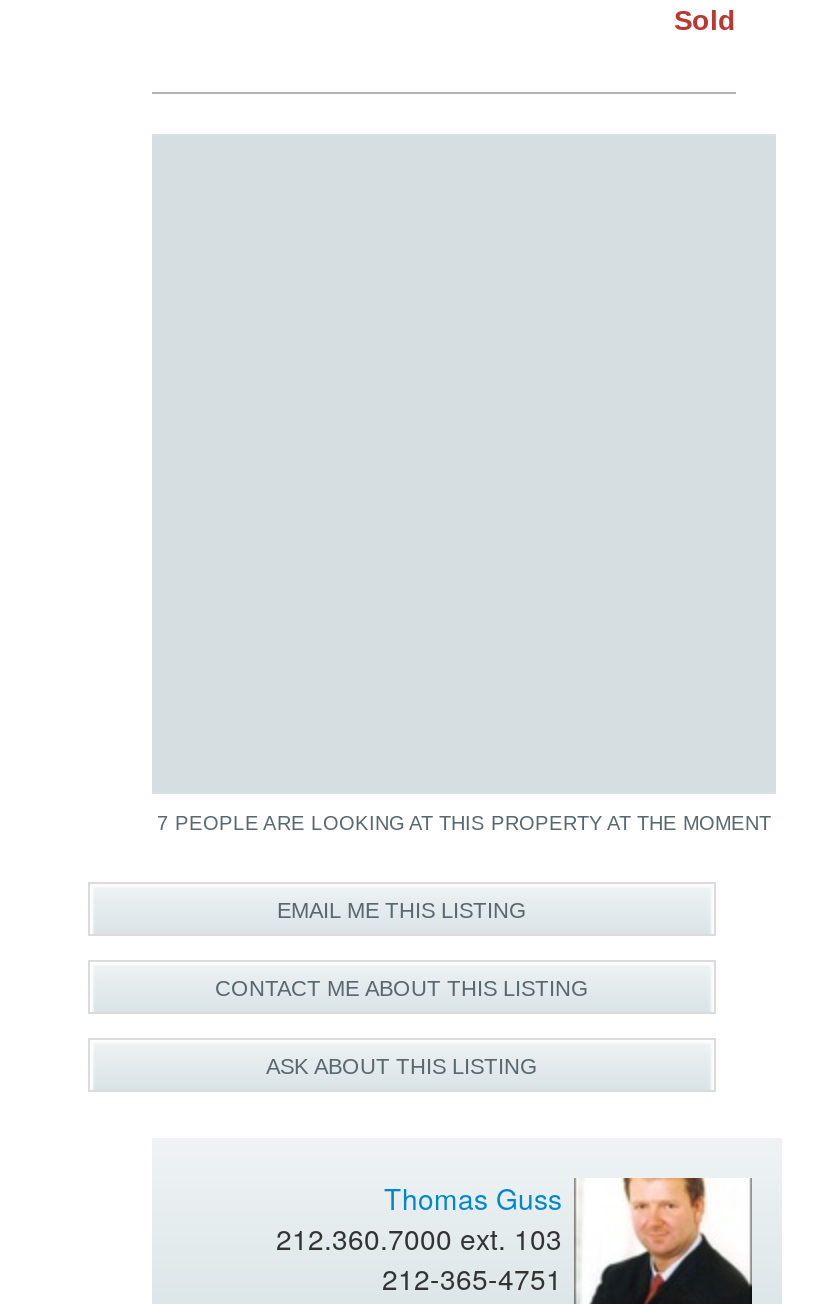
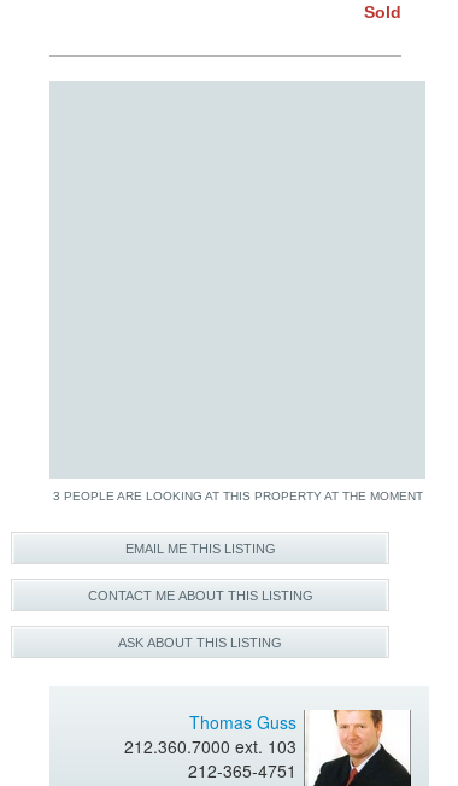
- 7 PEOPLE ARE LOOKING AT THIS PROPERTY AT THE MOMENT
+ 3 PEOPLE ARE LOOKING AT THIS PROPERTY AT THE MOMENT
